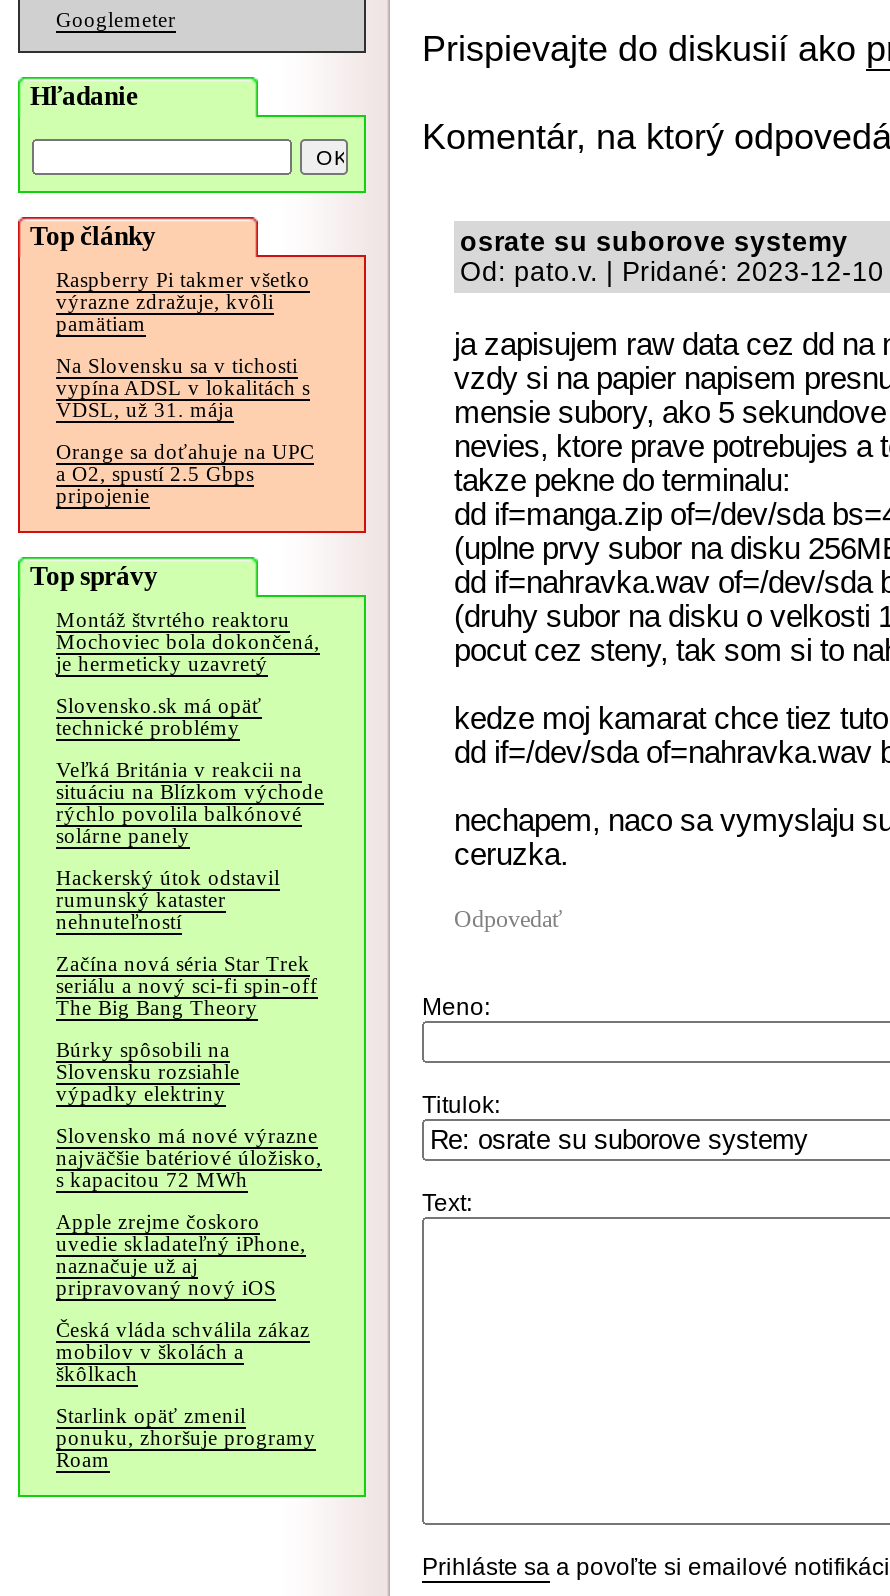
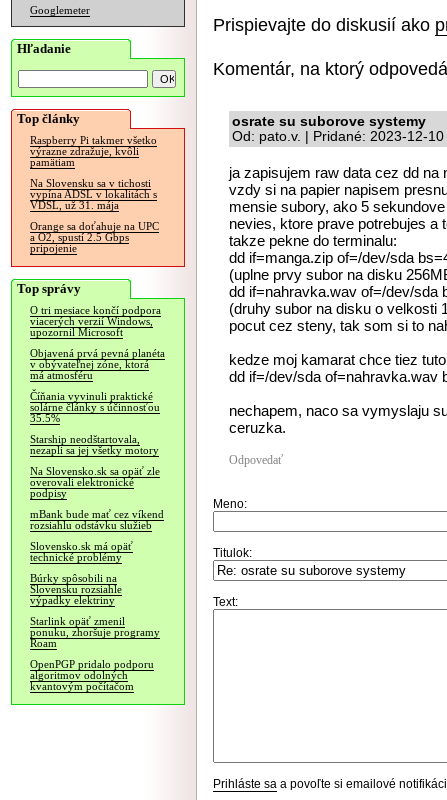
- Montáž štvrtého reaktoru
- Mochoviec bola dokončená,
- je hermeticky uzavretý
+ O tri mesiace končí podpora
+ viacerých verzií Windows,
+ upozornil Microsoft
+ Objavená prvá pevná planéta
+ v obývateľnej zóne, ktorá
+ má atmosféru
+ Číňania vyvinuli praktické
+ solárne články s účinnosťou
+ 35.5%
+ Starship neodštartovala,
+ nezapli sa jej všetky motory
+ Na Slovensko.sk sa opäť zle
+ overovali elektronické
+ podpisy
+ mBank bude mať cez víkend
+ rozsiahlu odstávku služieb

moved down: Slovensko.sk má opäť | technické problémy

- Veľká Británia v reakcii na
- situáciu na Blízkom východe
- rýchlo povolila balkónové
- solárne panely
- Hackerský útok odstavil
- rumunský kataster
- nehnuteľností
- Začína nová séria Star Trek
- seriálu a nový sci-fi spin-off
- The Big Bang Theory

moved down: Búrky spôsobili na | Slovensku rozsiahle | výpadky elektriny

- Slovensko má nové výrazne
- najväčšie batériové úložisko,
- s kapacitou 72 MWh
- Apple zrejme čoskoro
- uvedie skladateľný iPhone,
- naznačuje už aj
- pripravovaný nový iOS
- Česká vláda schválila zákaz
- mobilov v školách a
- škôlkach

moved up: Starlink opäť zmenil | ponuku, zhoršuje programy | Roam

+ OpenPGP pridalo podporu
+ algoritmov odolných
+ kvantovým počítačom
